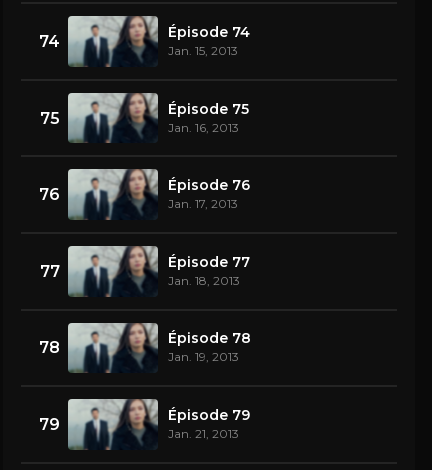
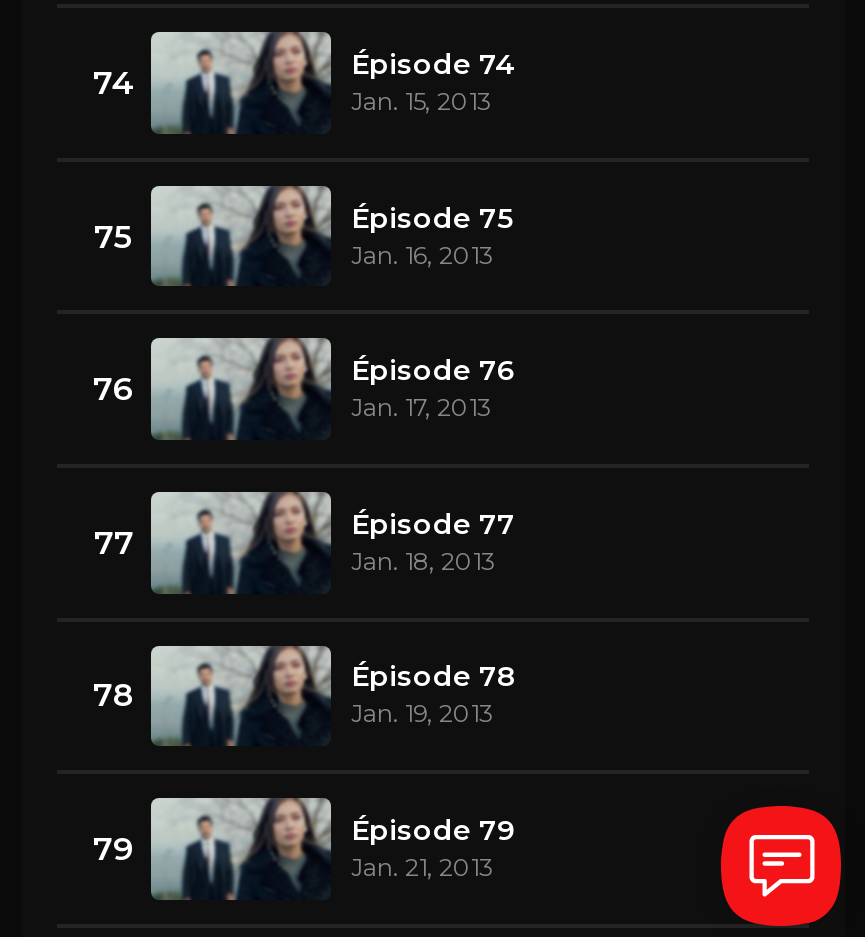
+ [image]
